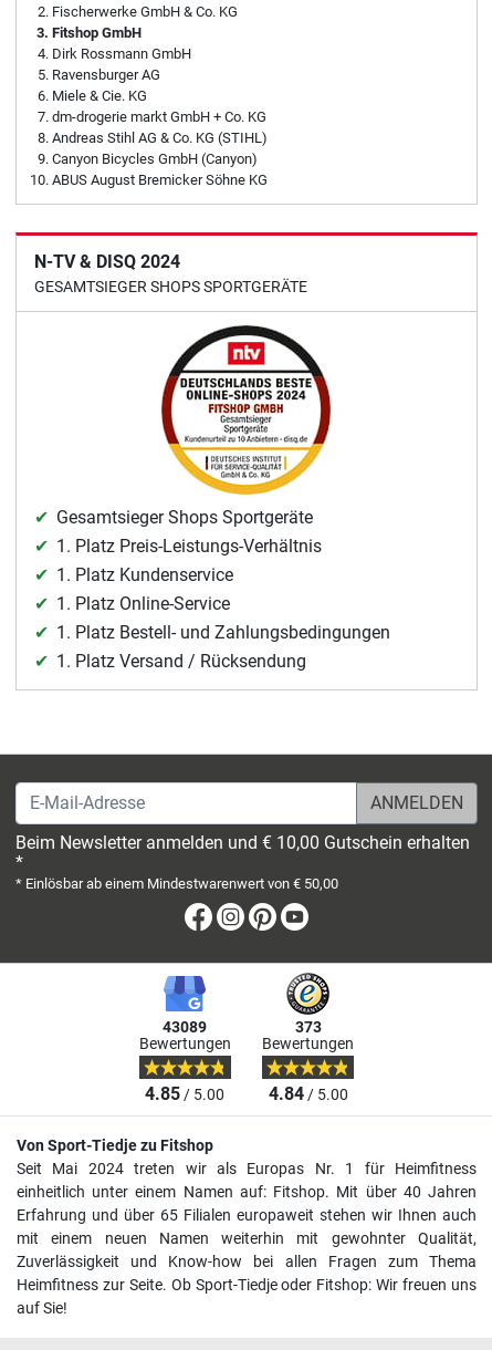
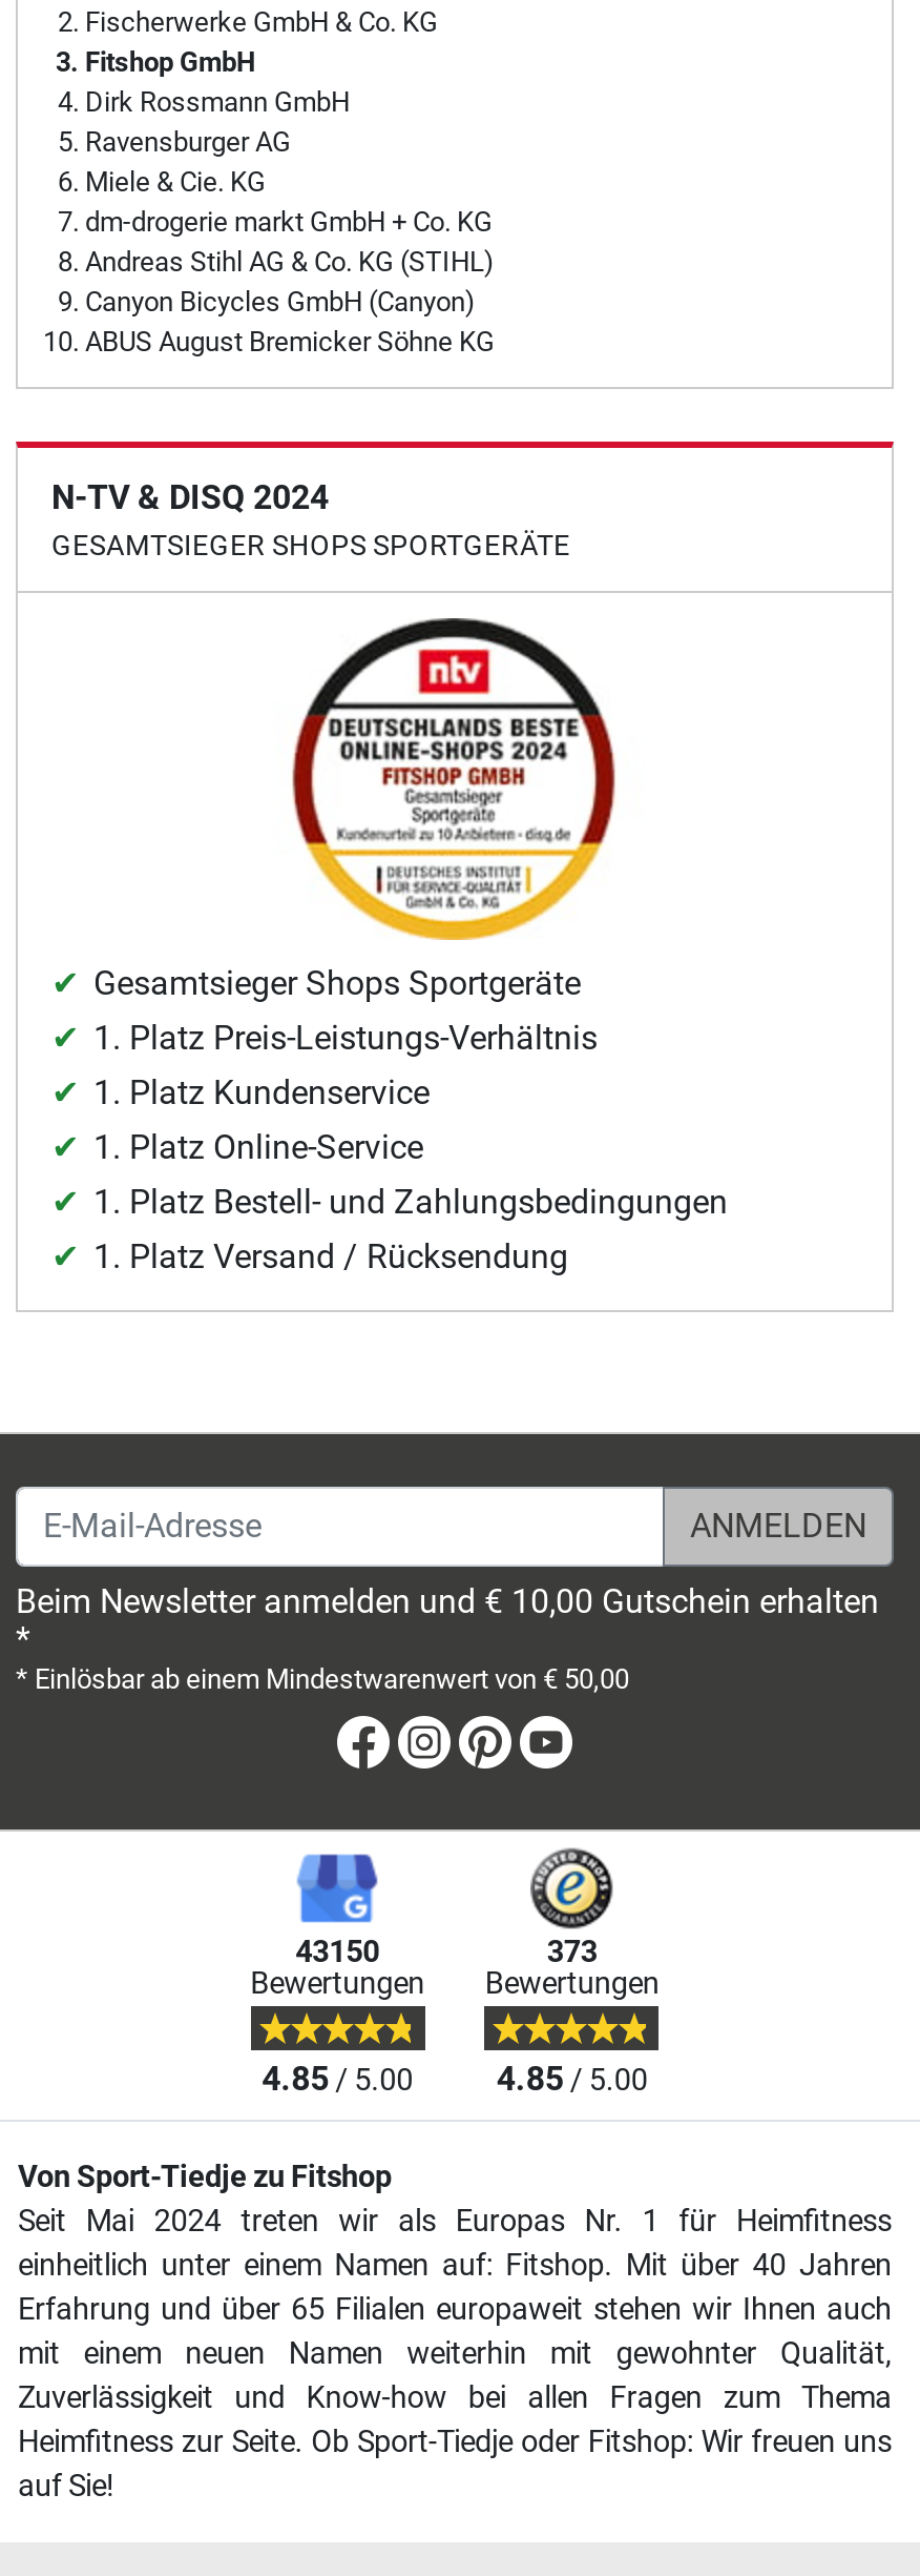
- 43089
+ 43150

- 4.84 / 5.00
+ 4.85 / 5.00
